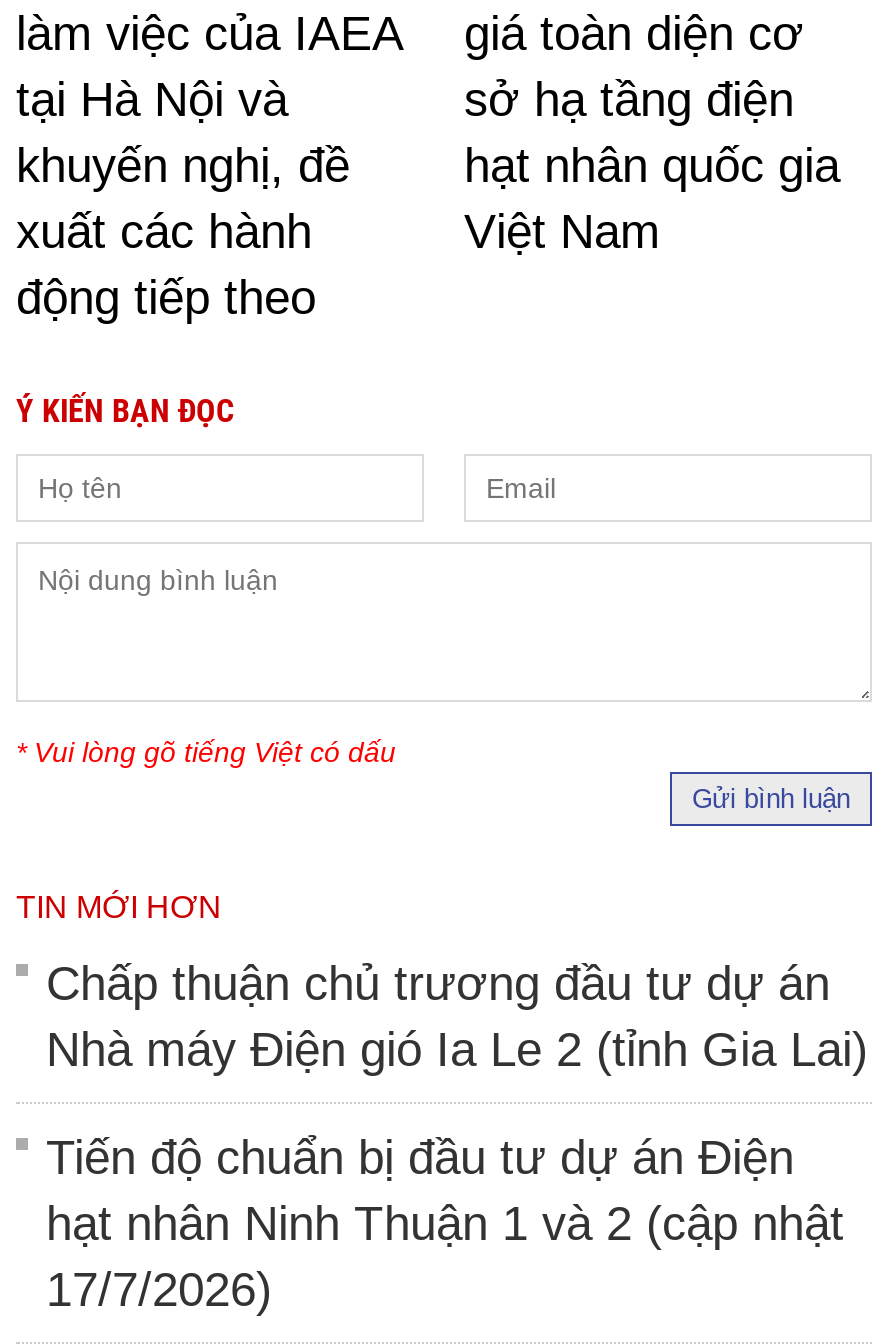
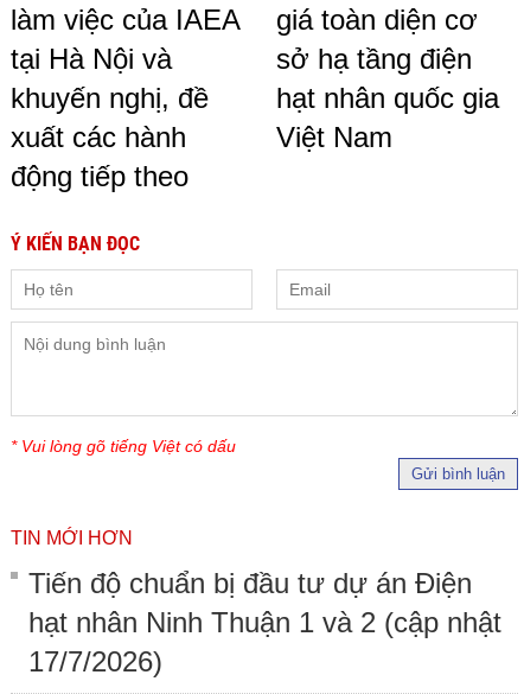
- Chấp thuận chủ trương đầu tư dự án
- Nhà máy Điện gió Ia Le 2 (tỉnh Gia Lai)
